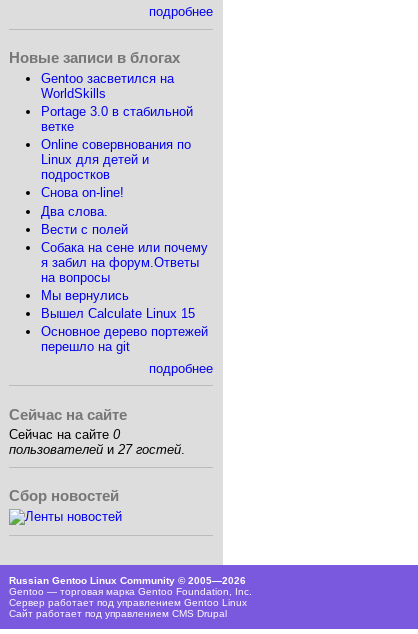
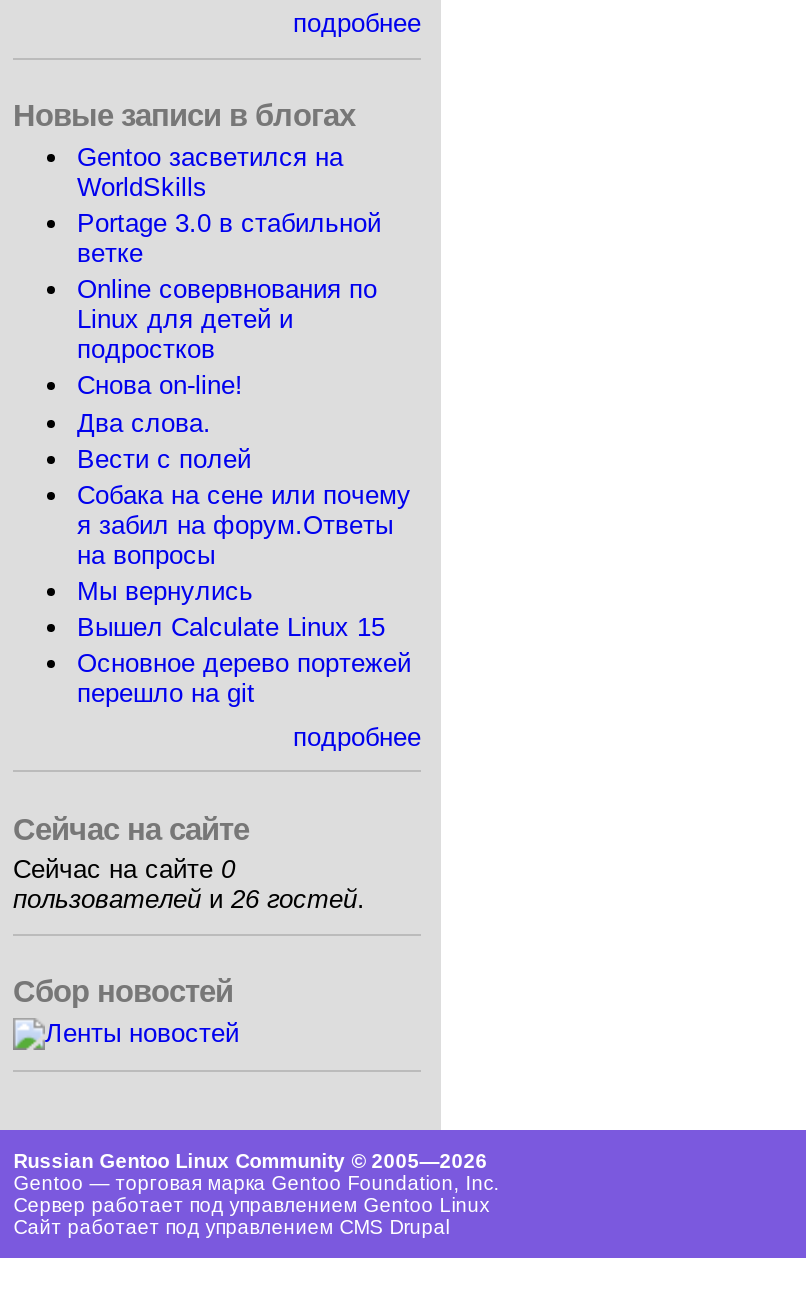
- пользователей и 27 гостей.
+ пользователей и 26 гостей.
